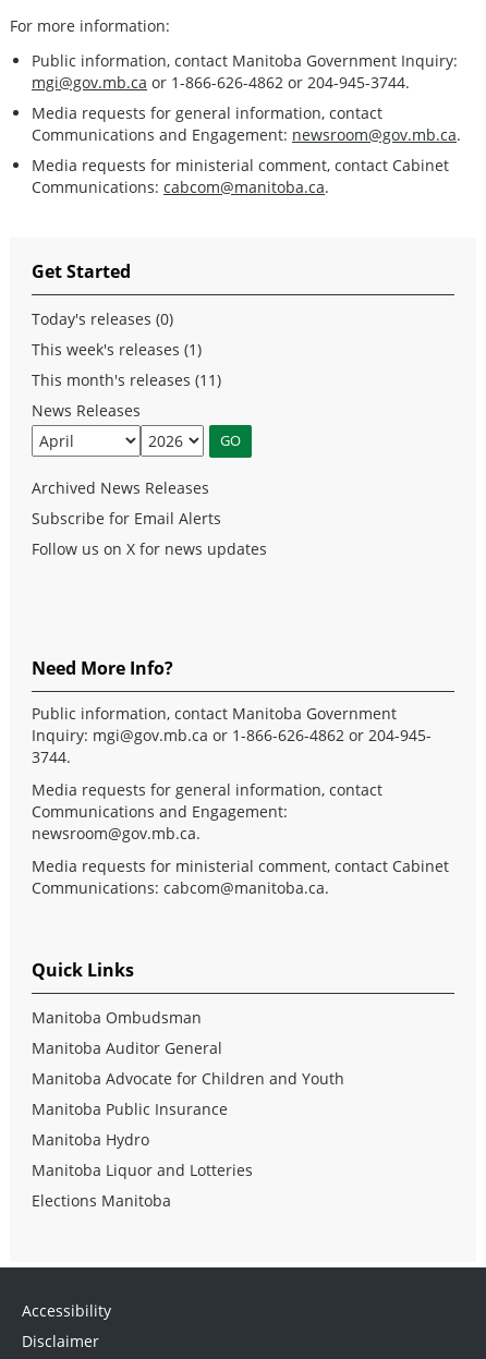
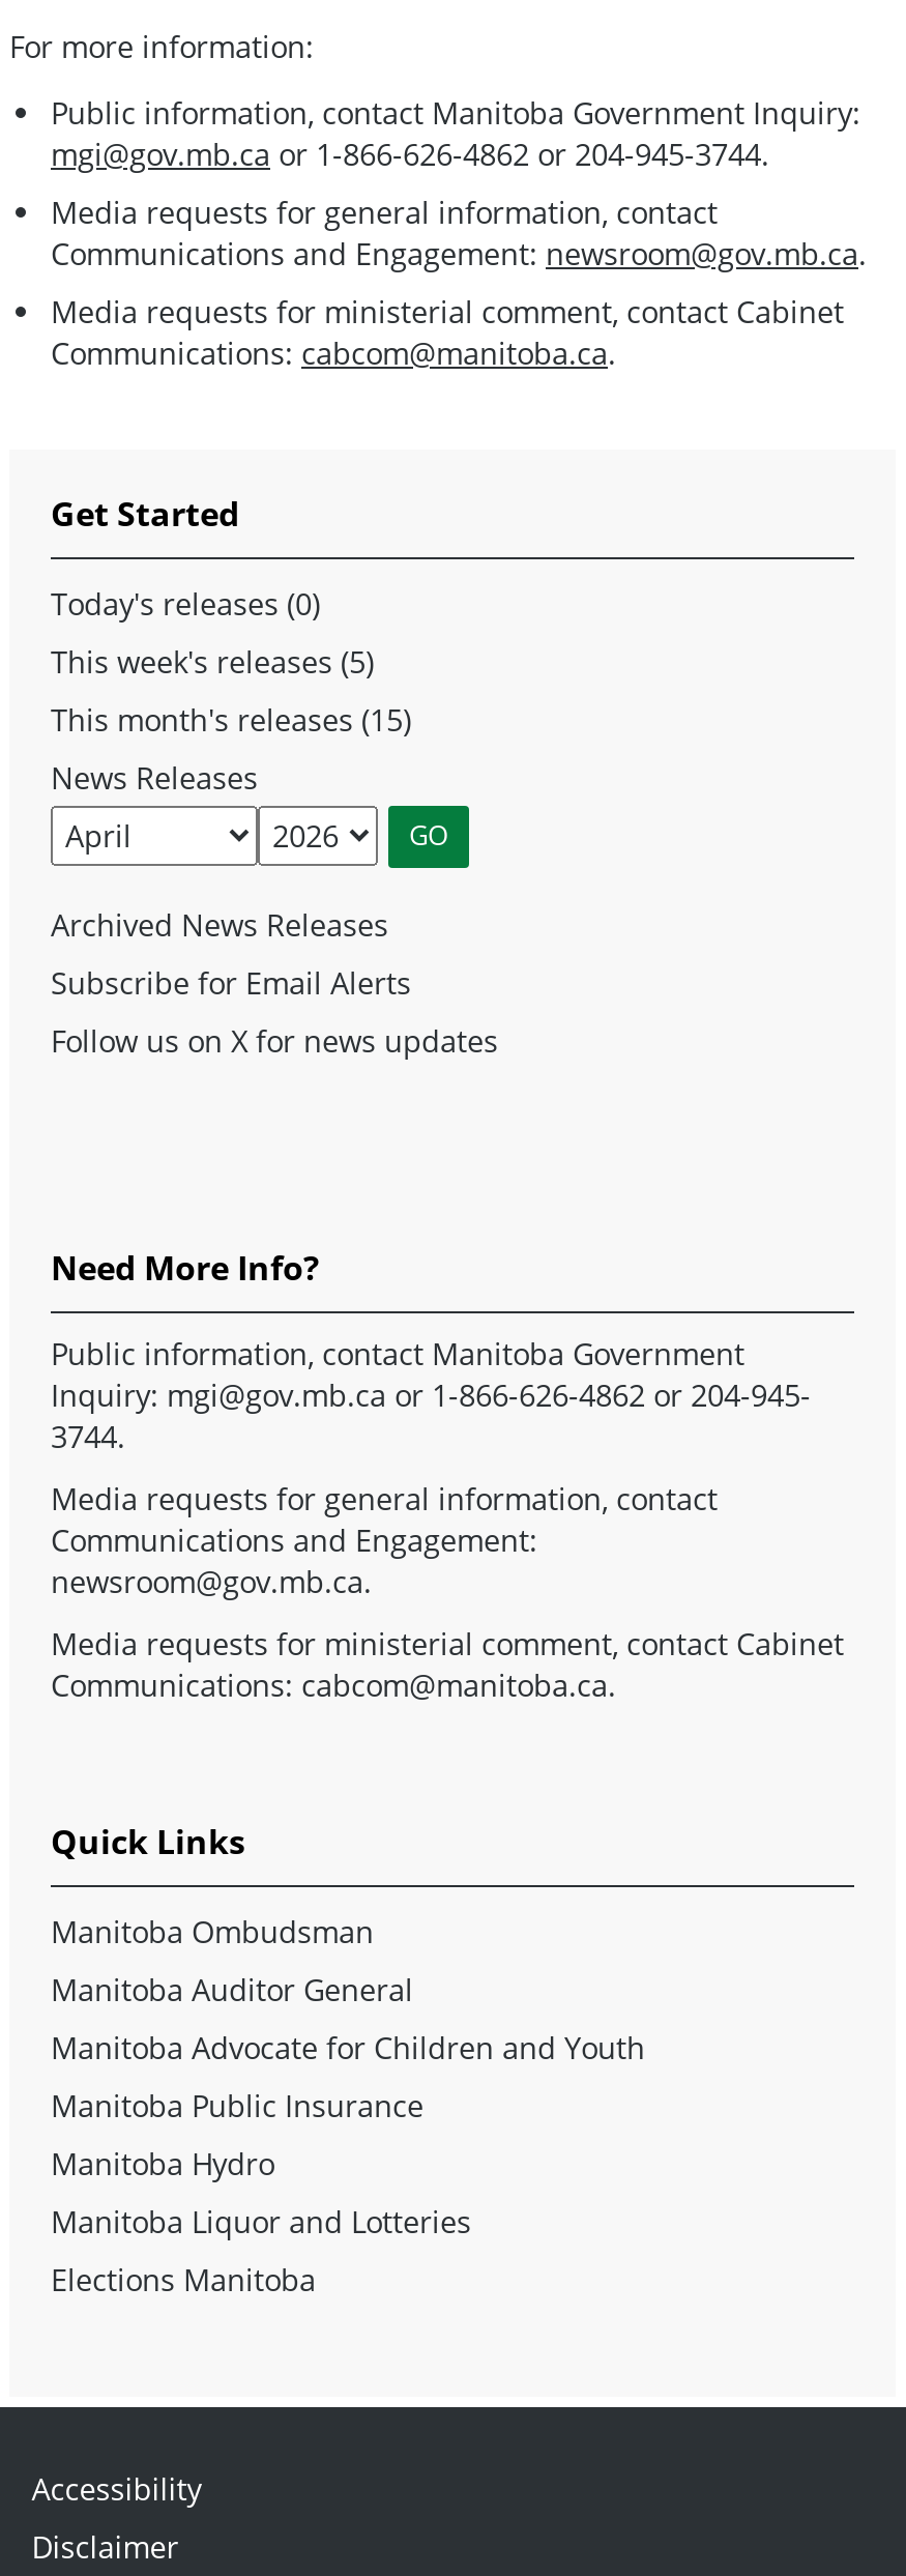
- This week's releases (1)
+ This week's releases (5)

- This month's releases (11)
+ This month's releases (15)
